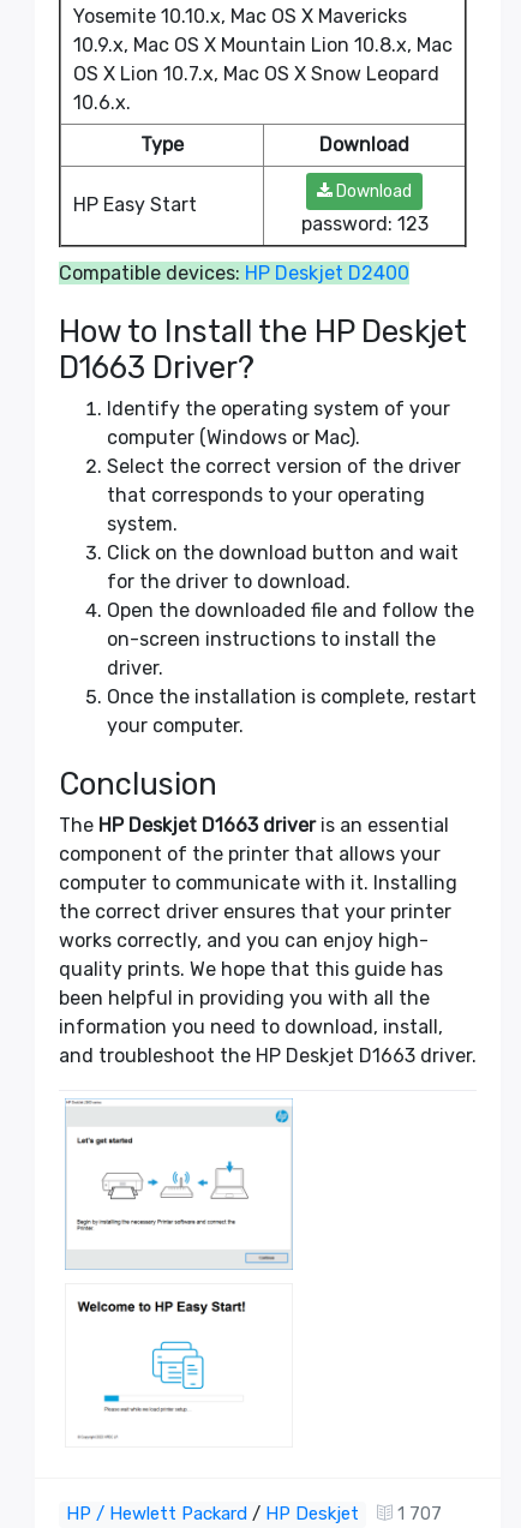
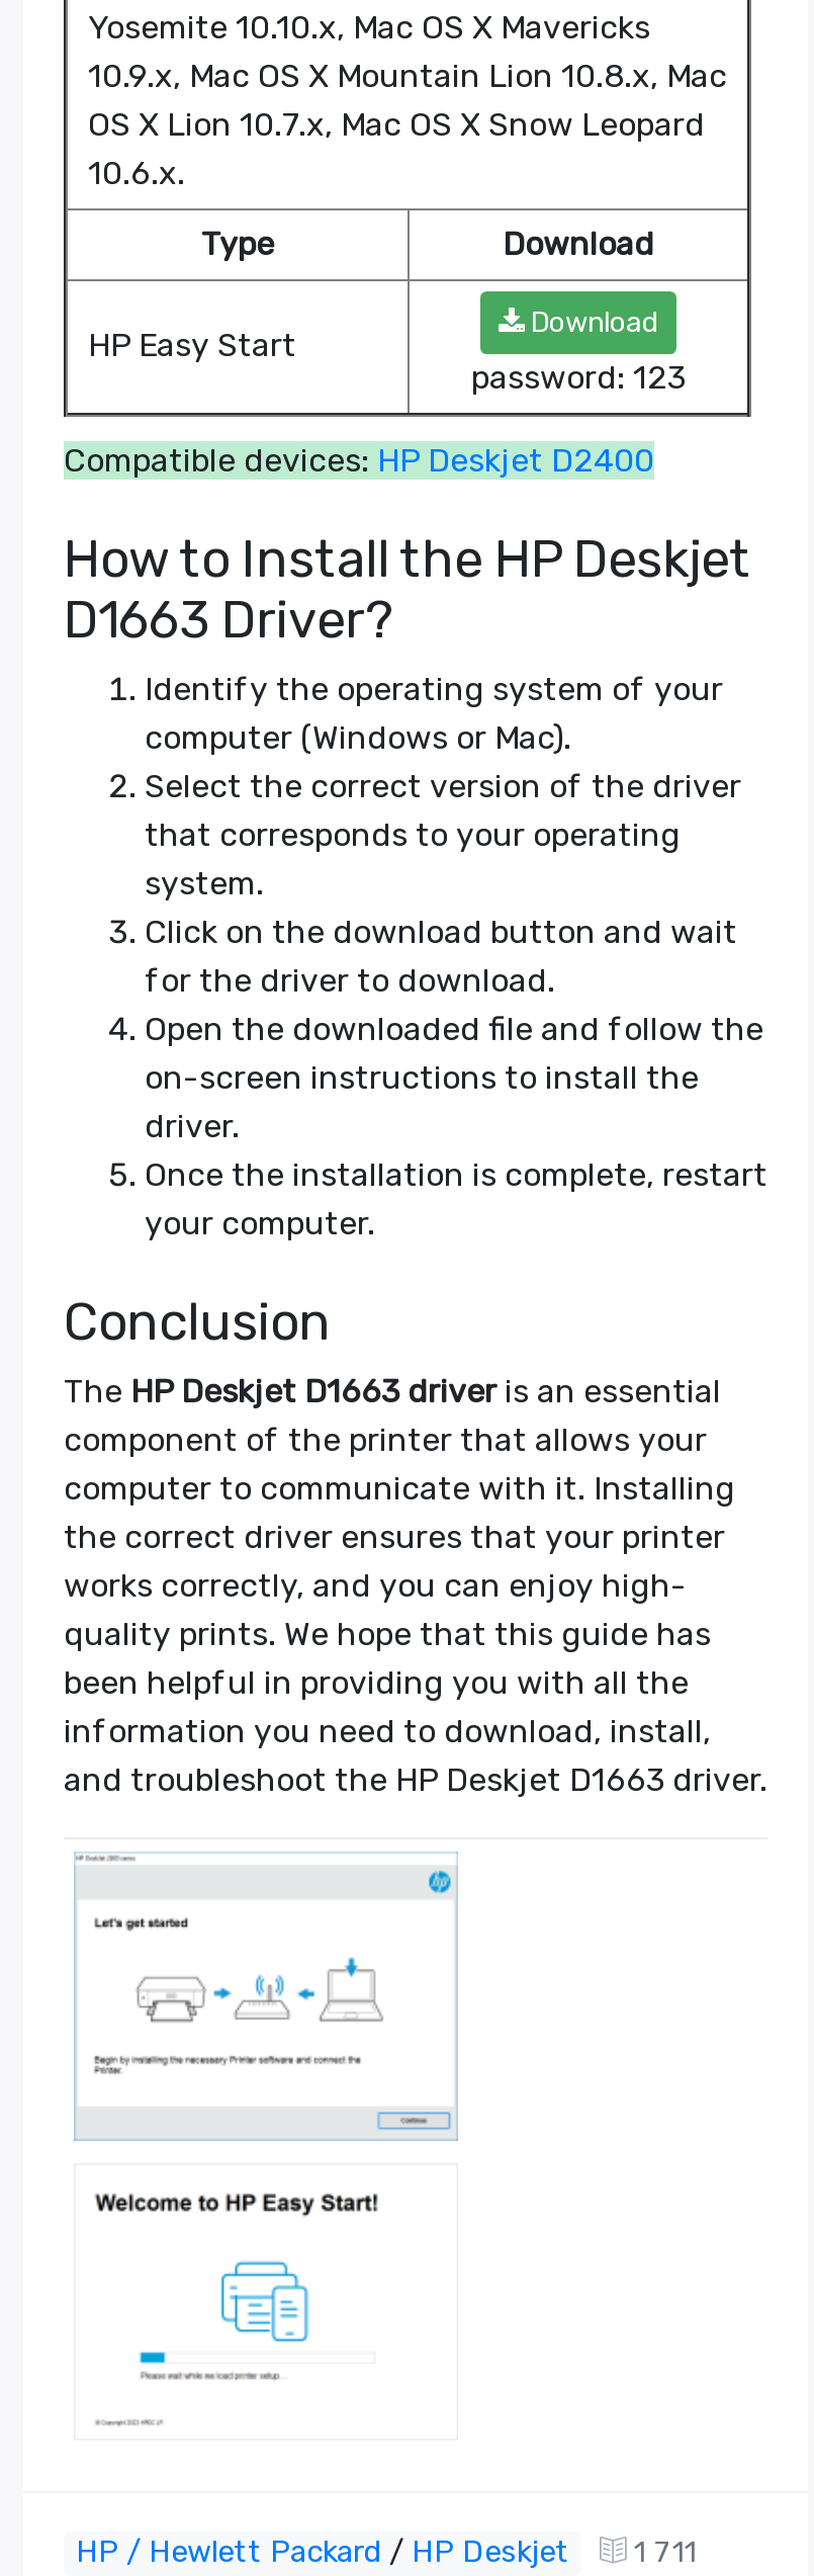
- HP / Hewlett Packard / HP Deskjet 1 707
+ HP / Hewlett Packard / HP Deskjet 1 711
